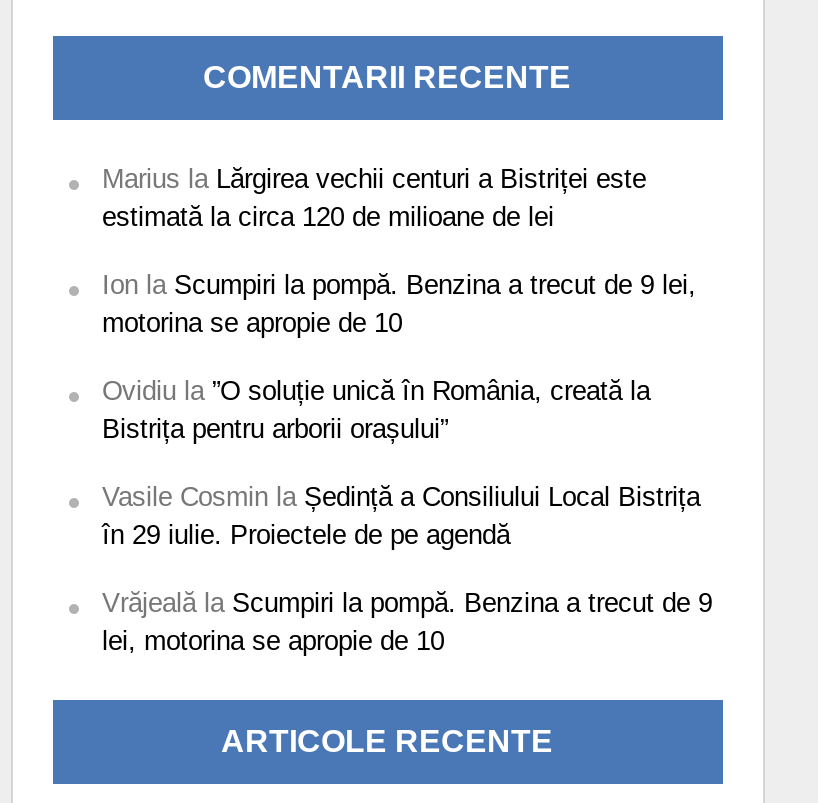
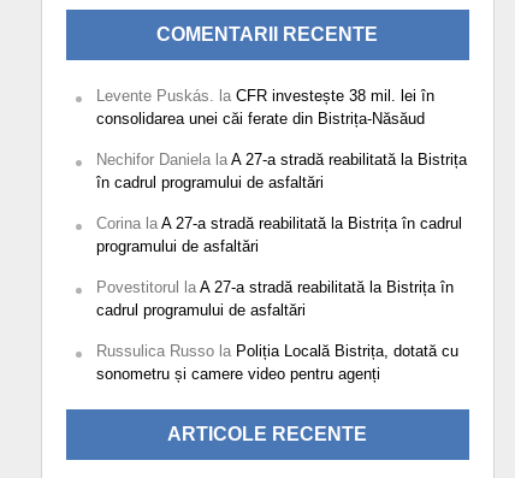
- Marius la Lărgirea vechii centuri a Bistriței este
- estimată la circa 120 de milioane de lei
+ Levente Puskás. la CFR investește 38 mil. lei în
+ consolidarea unei căi ferate din Bistrița-Năsăud

- Ion la Scumpiri la pompă. Benzina a trecut de 9 lei,
- motorina se apropie de 10
+ Nechifor Daniela la A 27-a stradă reabilitată la Bistrița
+ în cadrul programului de asfaltări

- Ovidiu la”O soluție unică în România, creată la
- Bistrița pentru arborii orașului”
+ Corina la A 27-a stradă reabilitată la Bistrița în cadrul
+ programului de asfaltări

- Vasile Cosmin la Ședință a Consiliului Local Bistrița
- în 29 iulie. Proiectele de pe agendă
+ Povestitorul la A 27-a stradă reabilitată la Bistrița în
+ cadrul programului de asfaltări

- Vrăjeală la Scumpiri la pompă. Benzina a trecut de 9
- lei, motorina se apropie de 10
+ Russulica Russo la Poliția Locală Bistrița, dotată cu
+ sonometru și camere video pentru agenți
